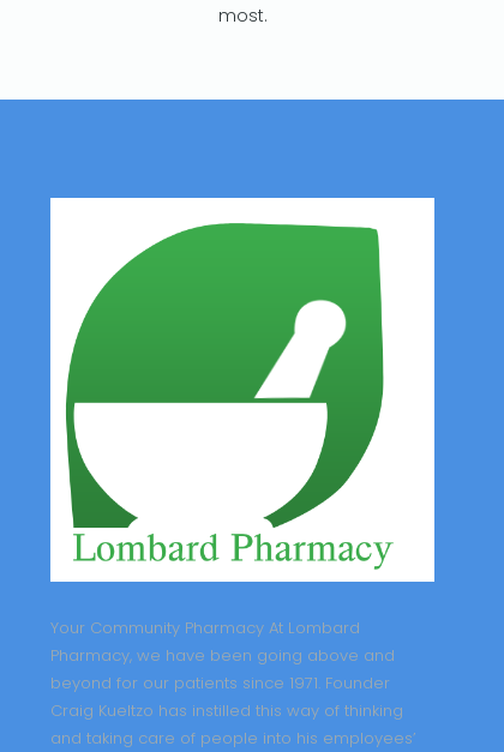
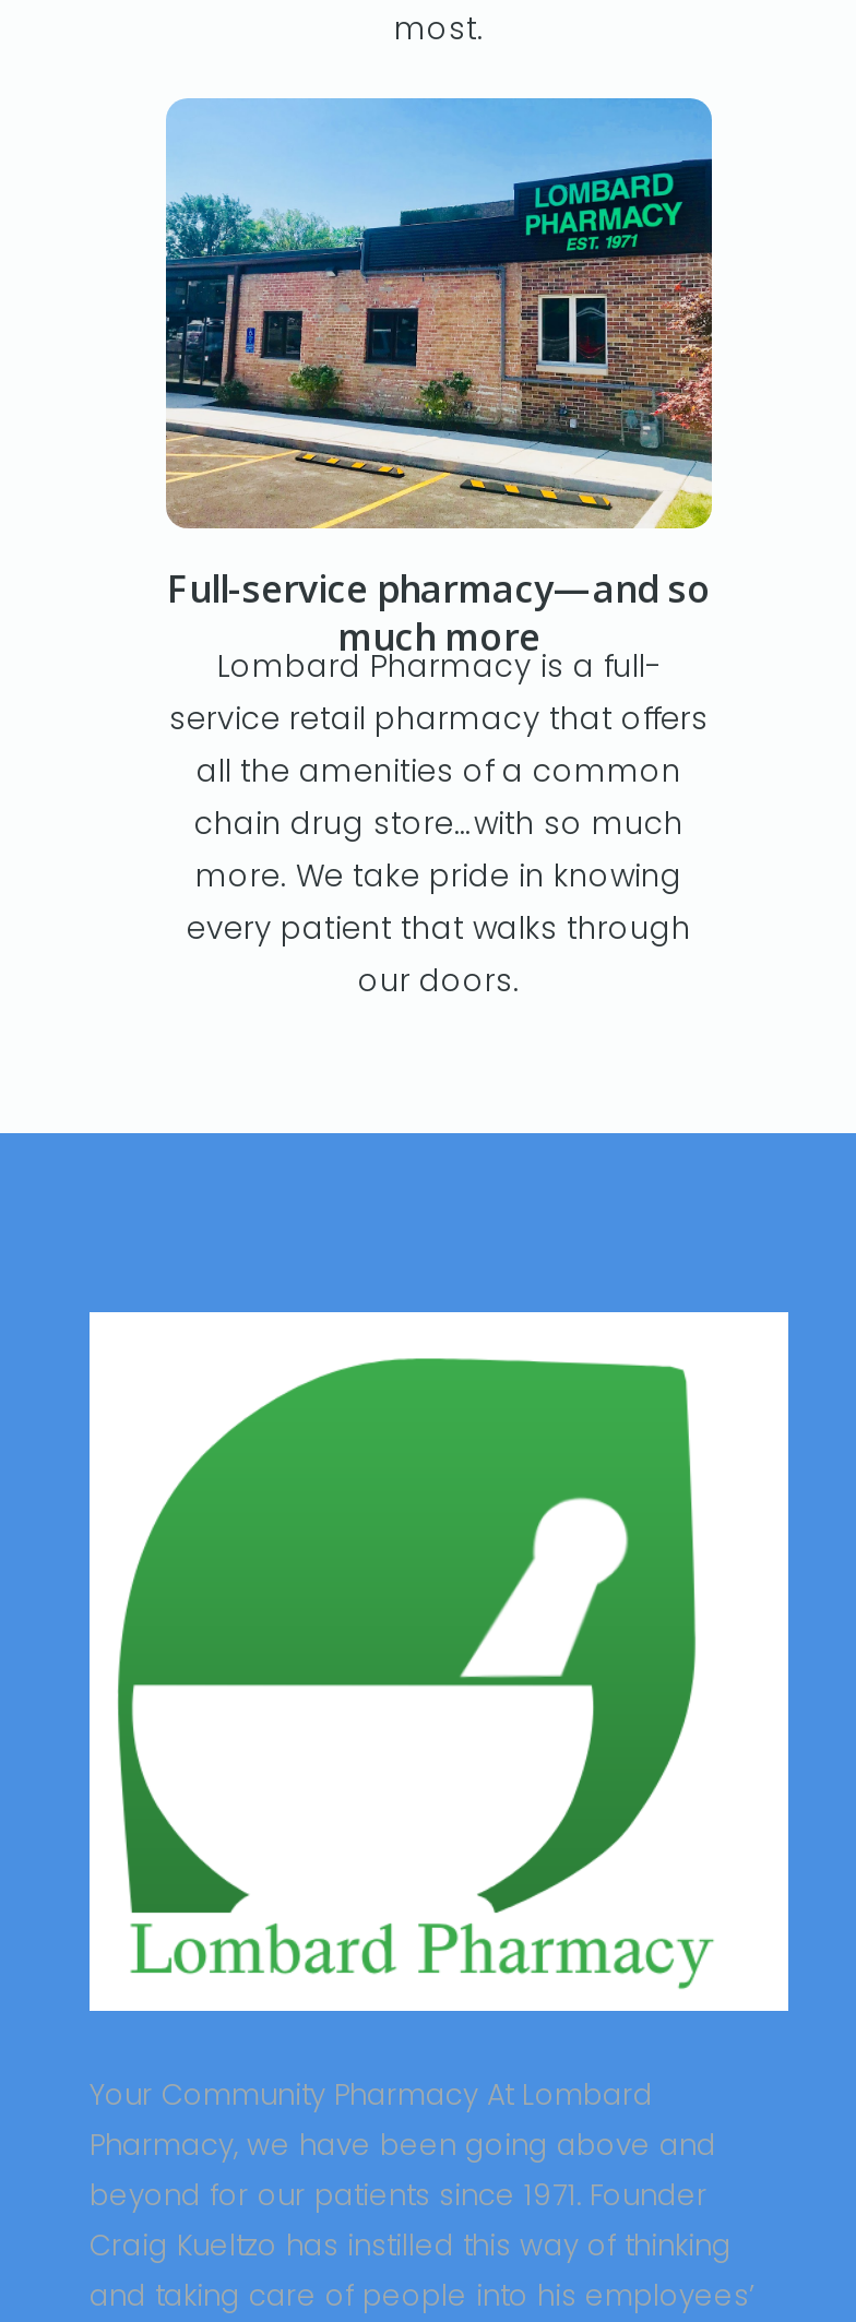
+ [image]
+ Full-service pharmacy—and so
+ much more
+ Lombard Pharmacy is a full-
+ service retail pharmacy that offers
+ all the amenities of a common
+ chain drug store…with so much
+ more. We take pride in knowing
+ every patient that walks through
+ our doors.
